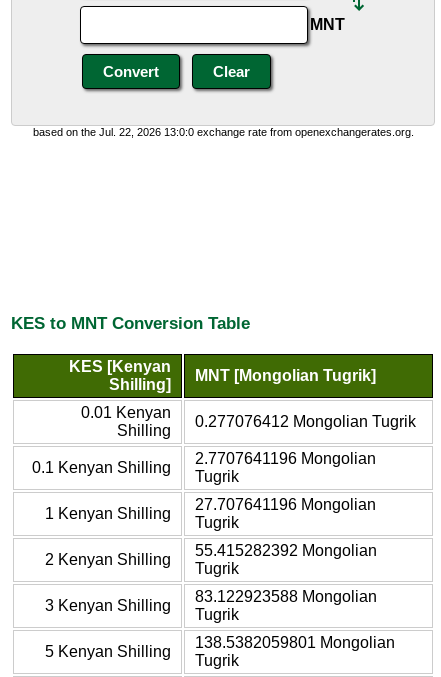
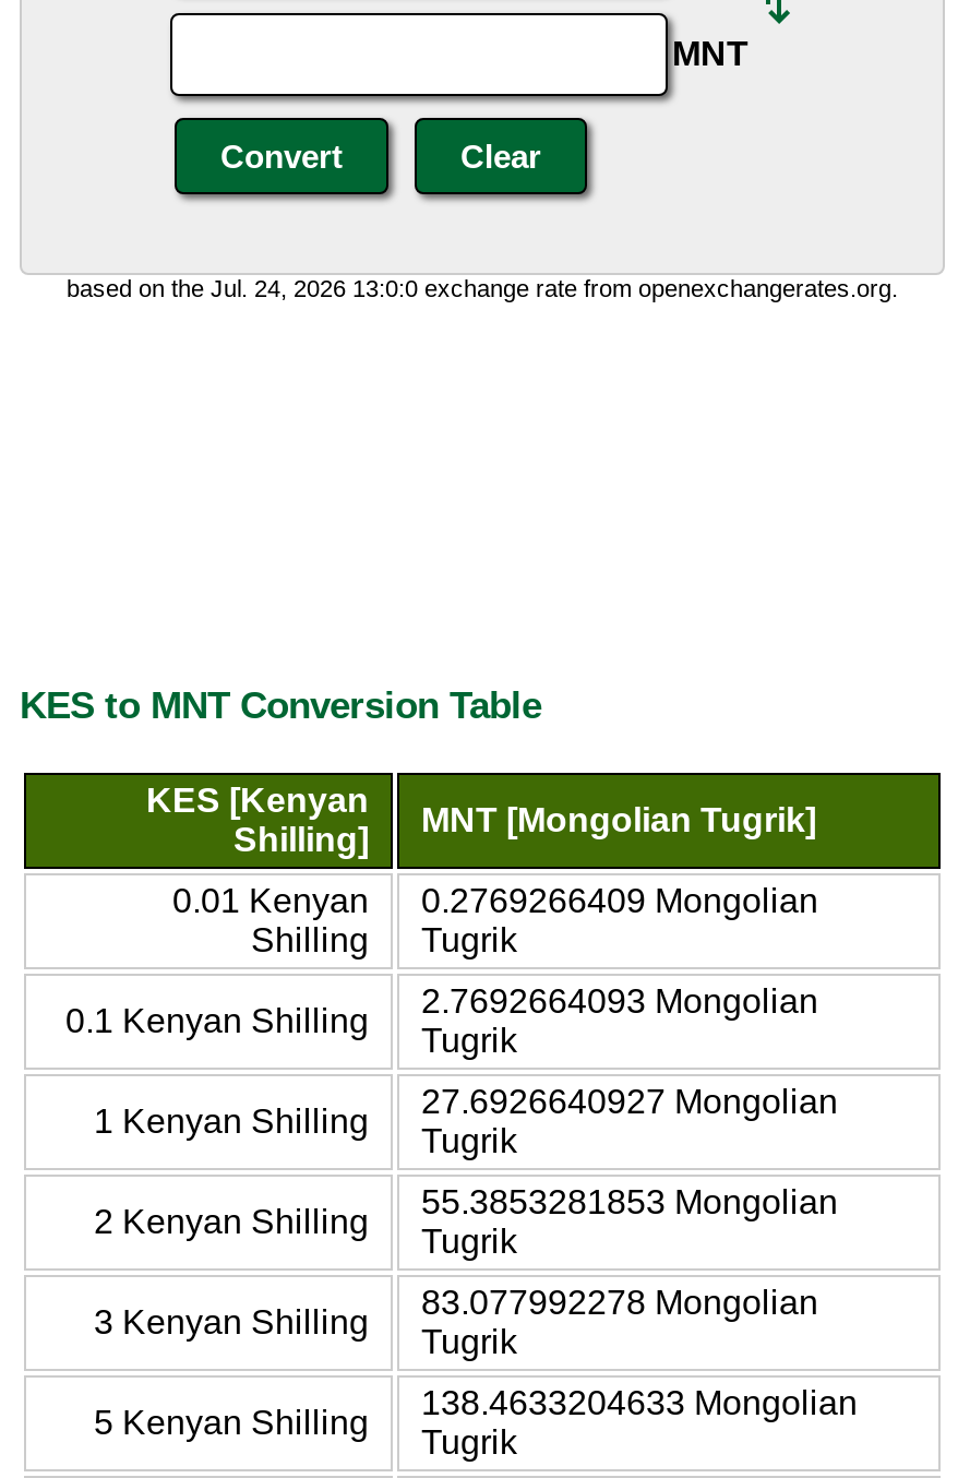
- based on the Jul. 22, 2026 13:0:0 exchange rate from openexchangerates.org.
+ based on the Jul. 24, 2026 13:0:0 exchange rate from openexchangerates.org.

- 0.277076412 Mongolian Tugrik
+ 0.2769266409 Mongolian
+ Tugrik

- 2.7707641196 Mongolian
+ 2.7692664093 Mongolian

- 27.707641196 Mongolian
+ 27.6926640927 Mongolian

- 55.415282392 Mongolian
+ 55.3853281853 Mongolian

- 83.122923588 Mongolian
+ 83.077992278 Mongolian

- 138.5382059801 Mongolian
+ 138.4633204633 Mongolian
